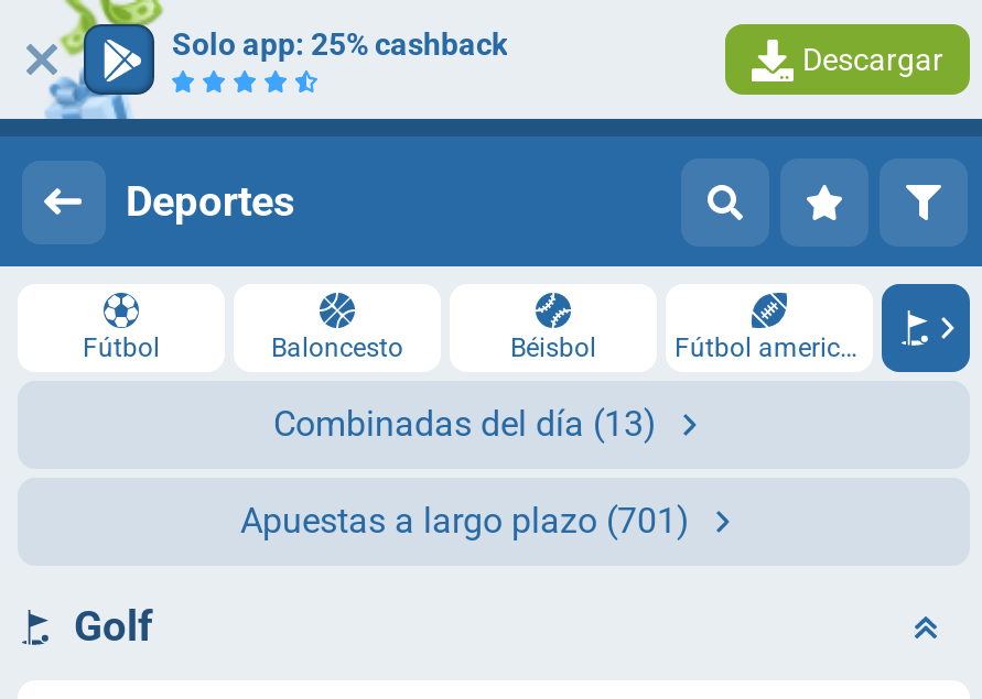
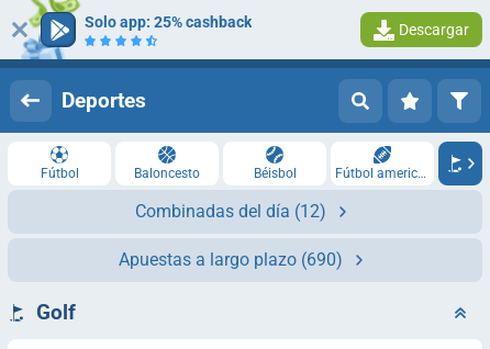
- Combinadas del día (13)
+ Combinadas del día (12)

- Apuestas a largo plazo (701)
+ Apuestas a largo plazo (690)
